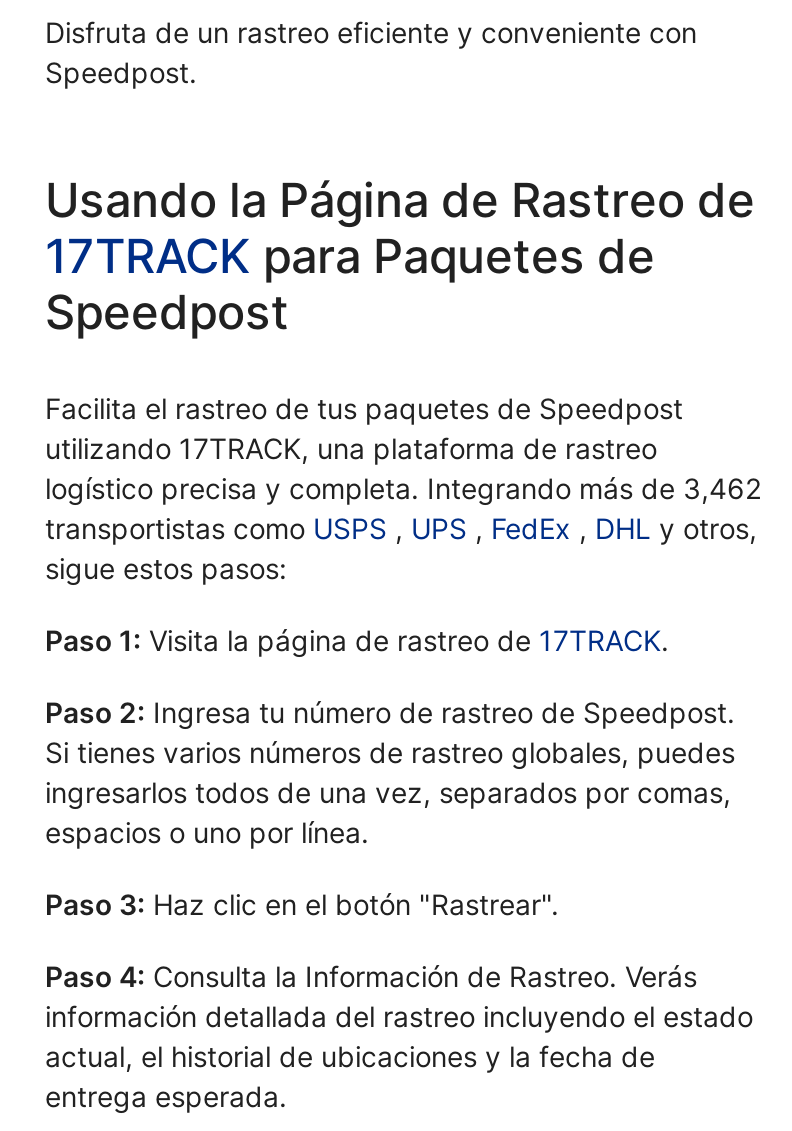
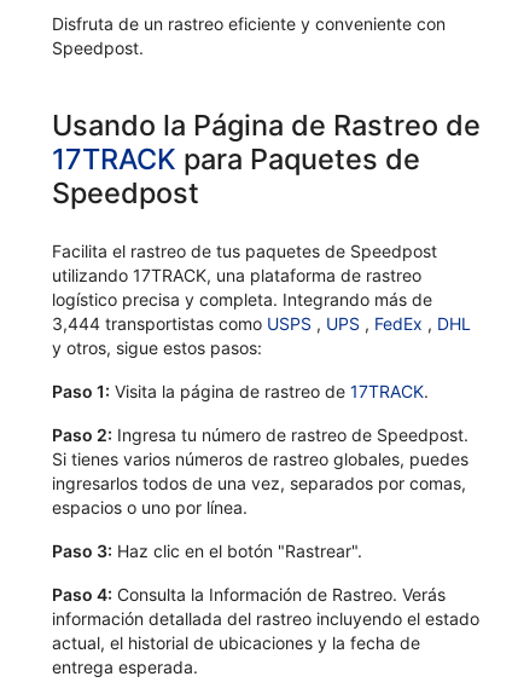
- logístico precisa y completa. Integrando más de 3,462
- transportistas como USPS, UPS, FedEx, DHL y otros,
- sigue estos pasos:
+ logístico precisa y completa. Integrando más de
+ 3,444 transportistas como USPS, UPS, FedEx, DHL
+ y otros, sigue estos pasos:
